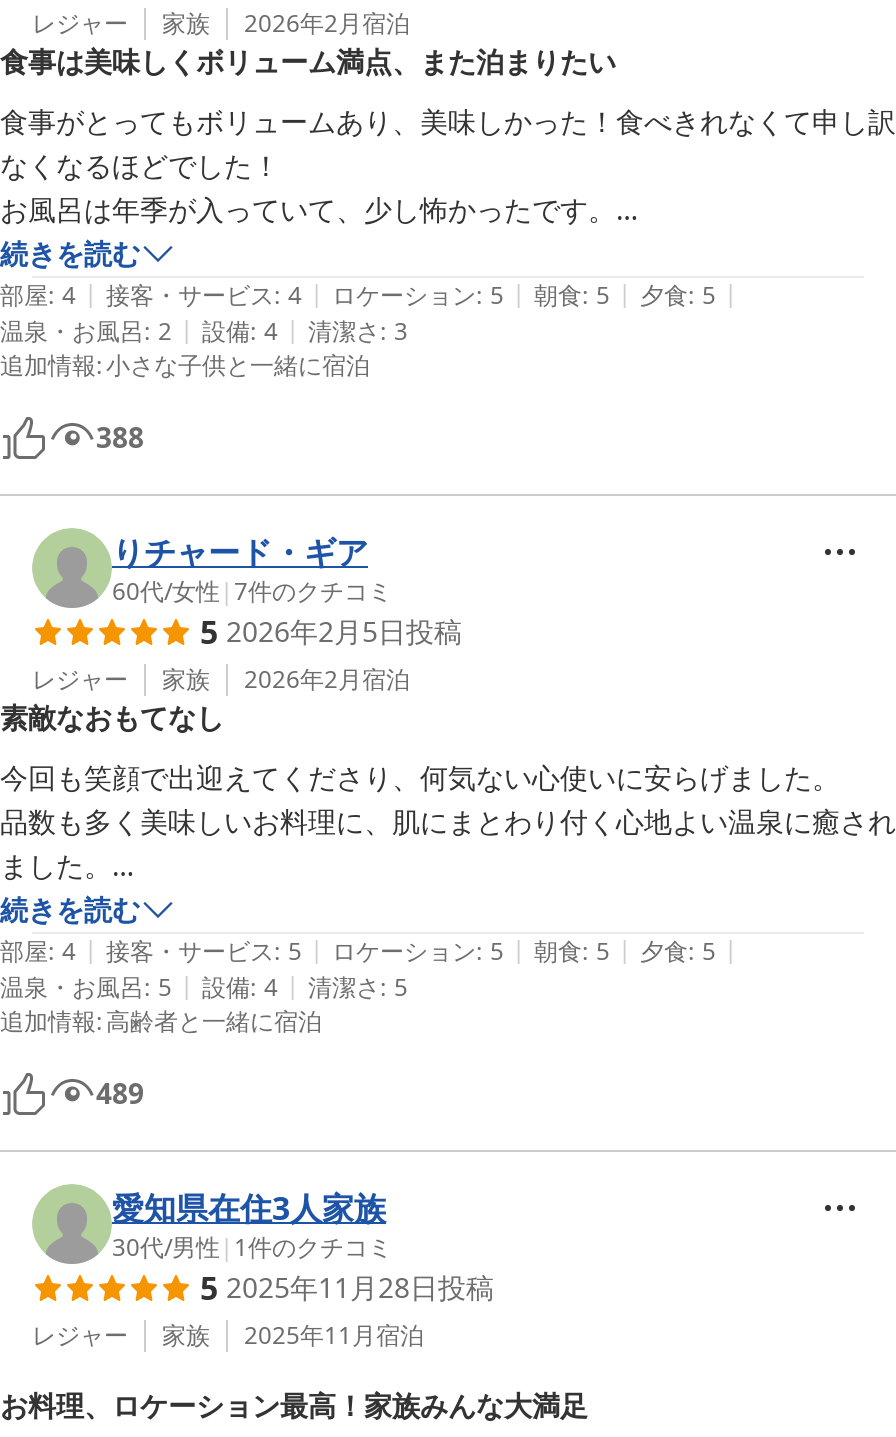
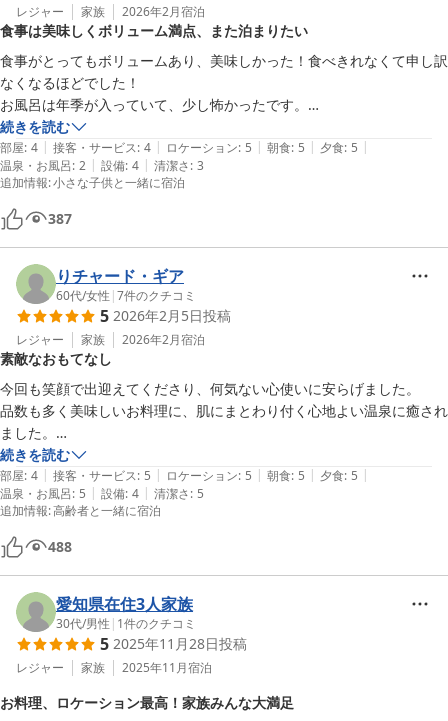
- 388
+ 387

- 489
+ 488
